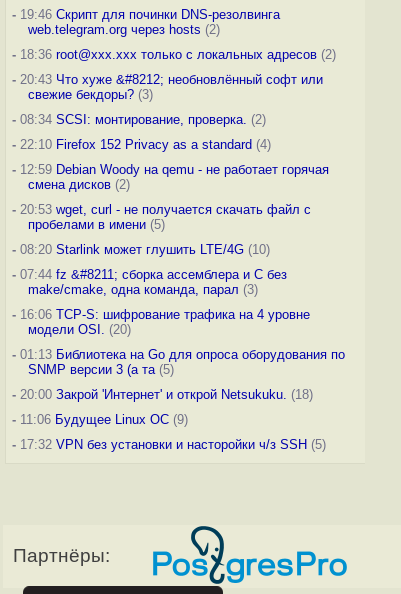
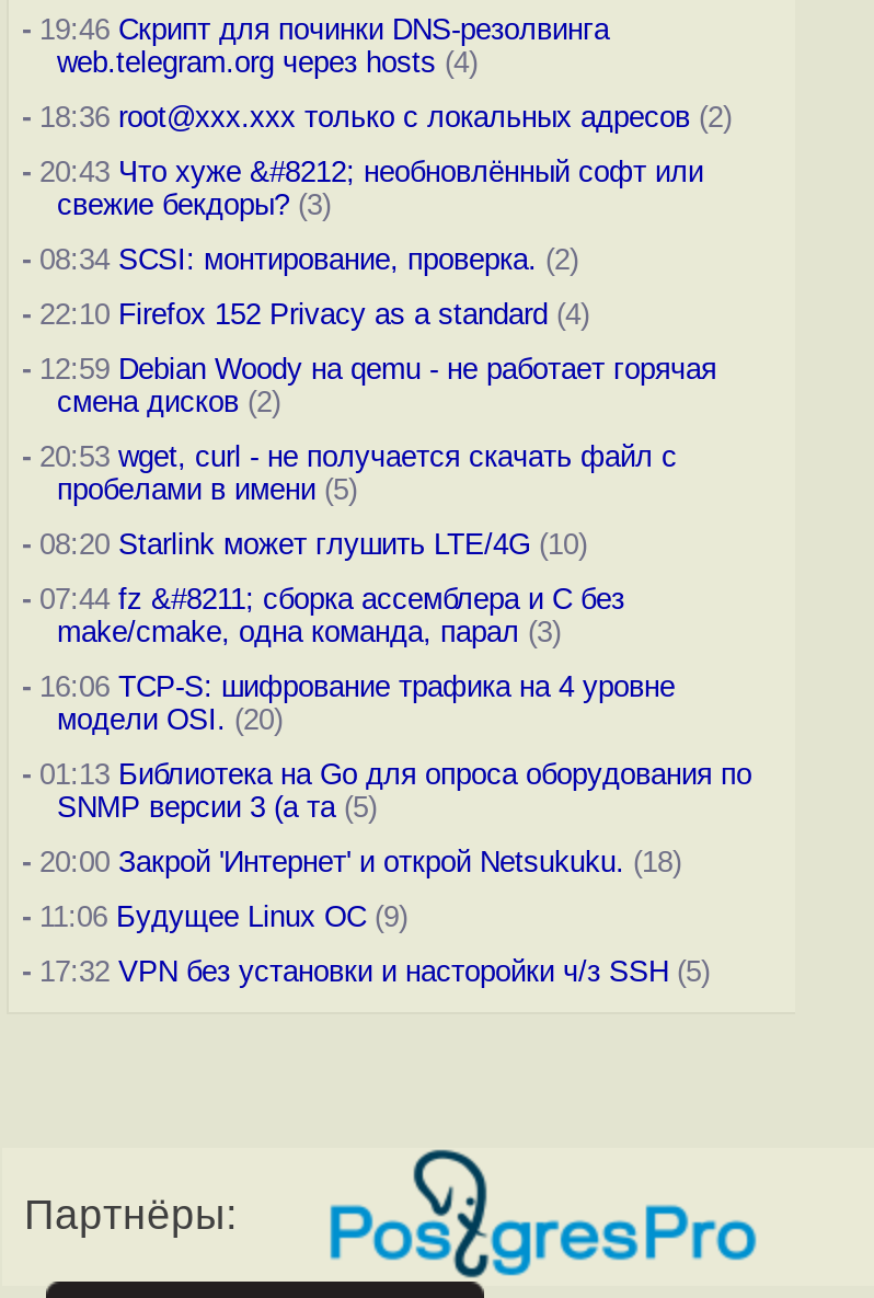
- web.telegram.org через hosts (2)
+ web.telegram.org через hosts (4)
